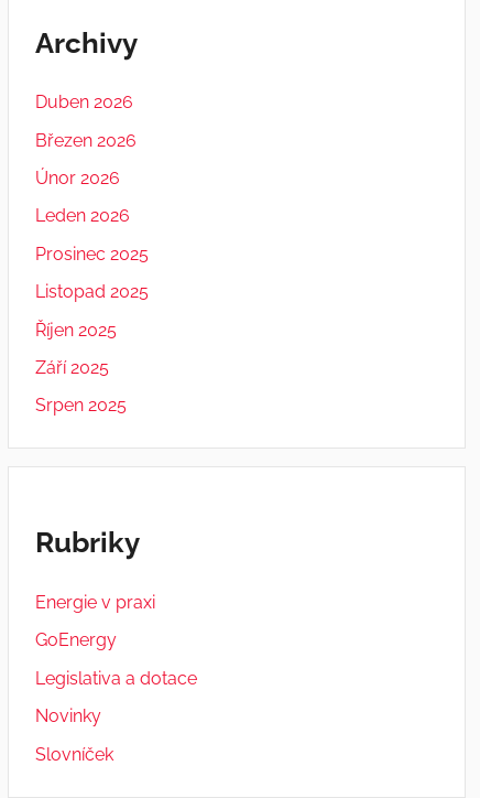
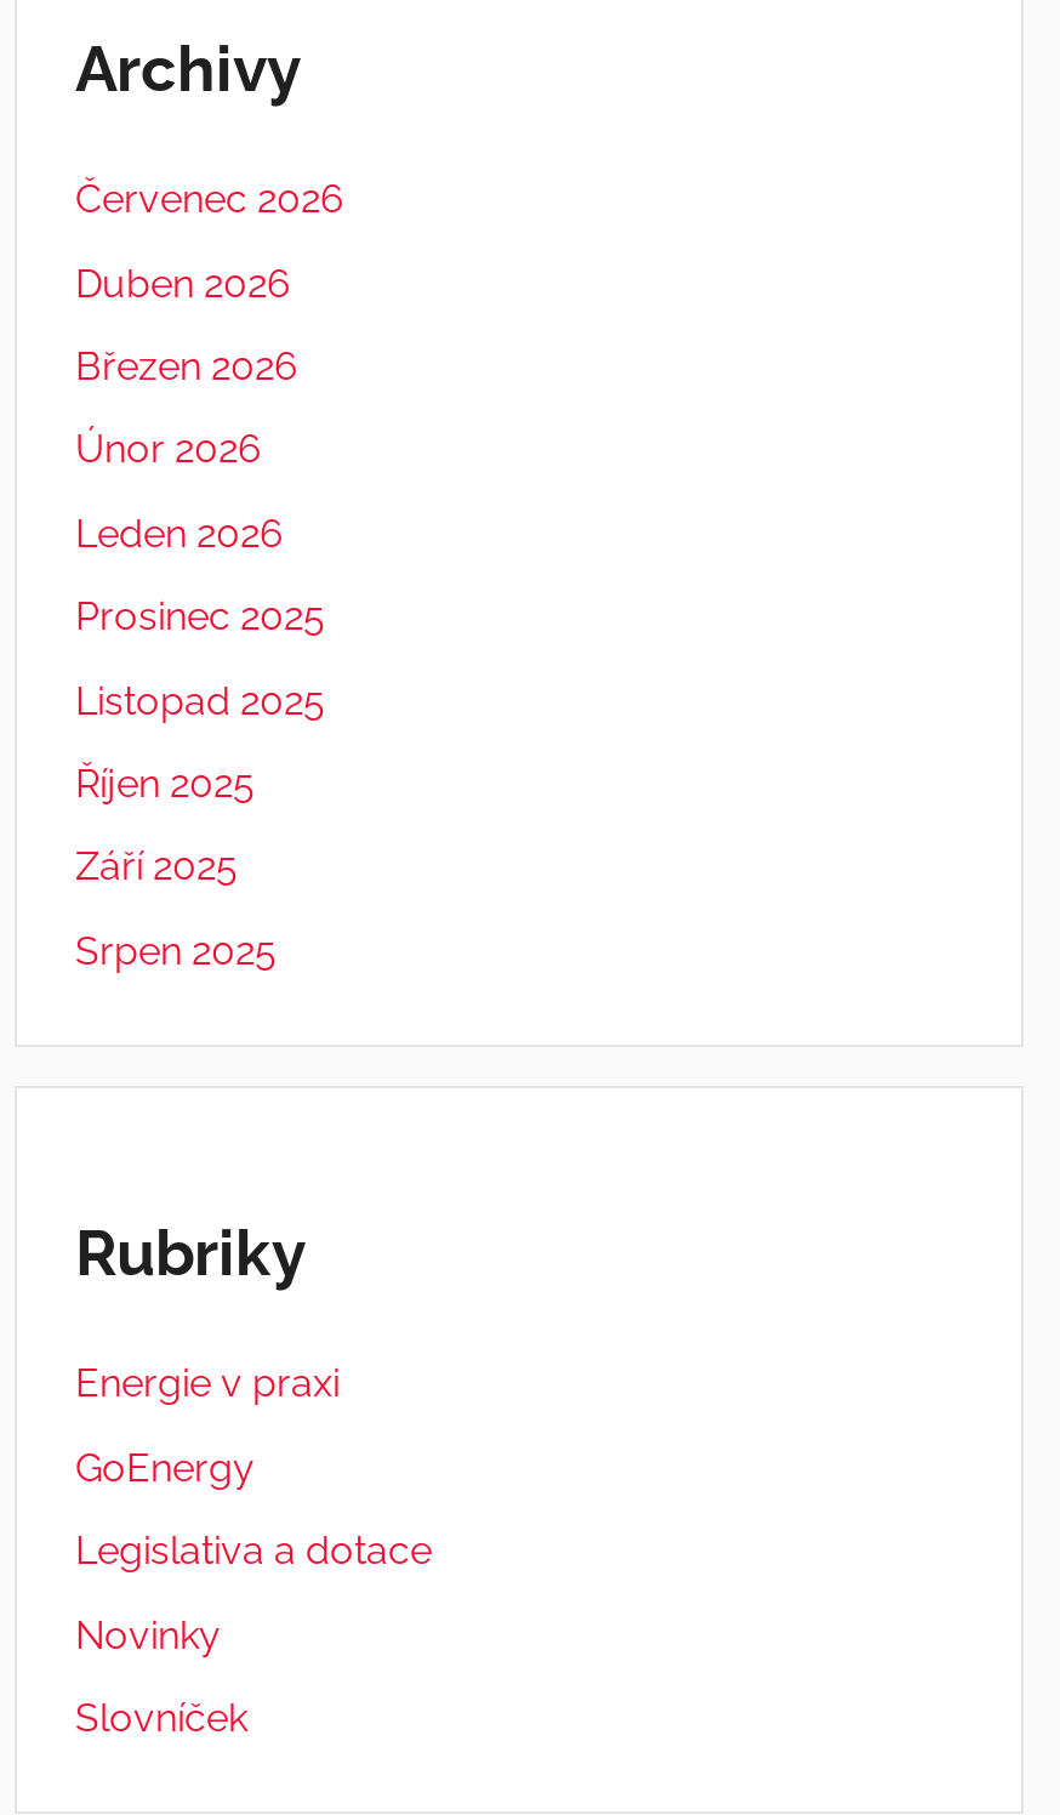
+ Červenec 2026
